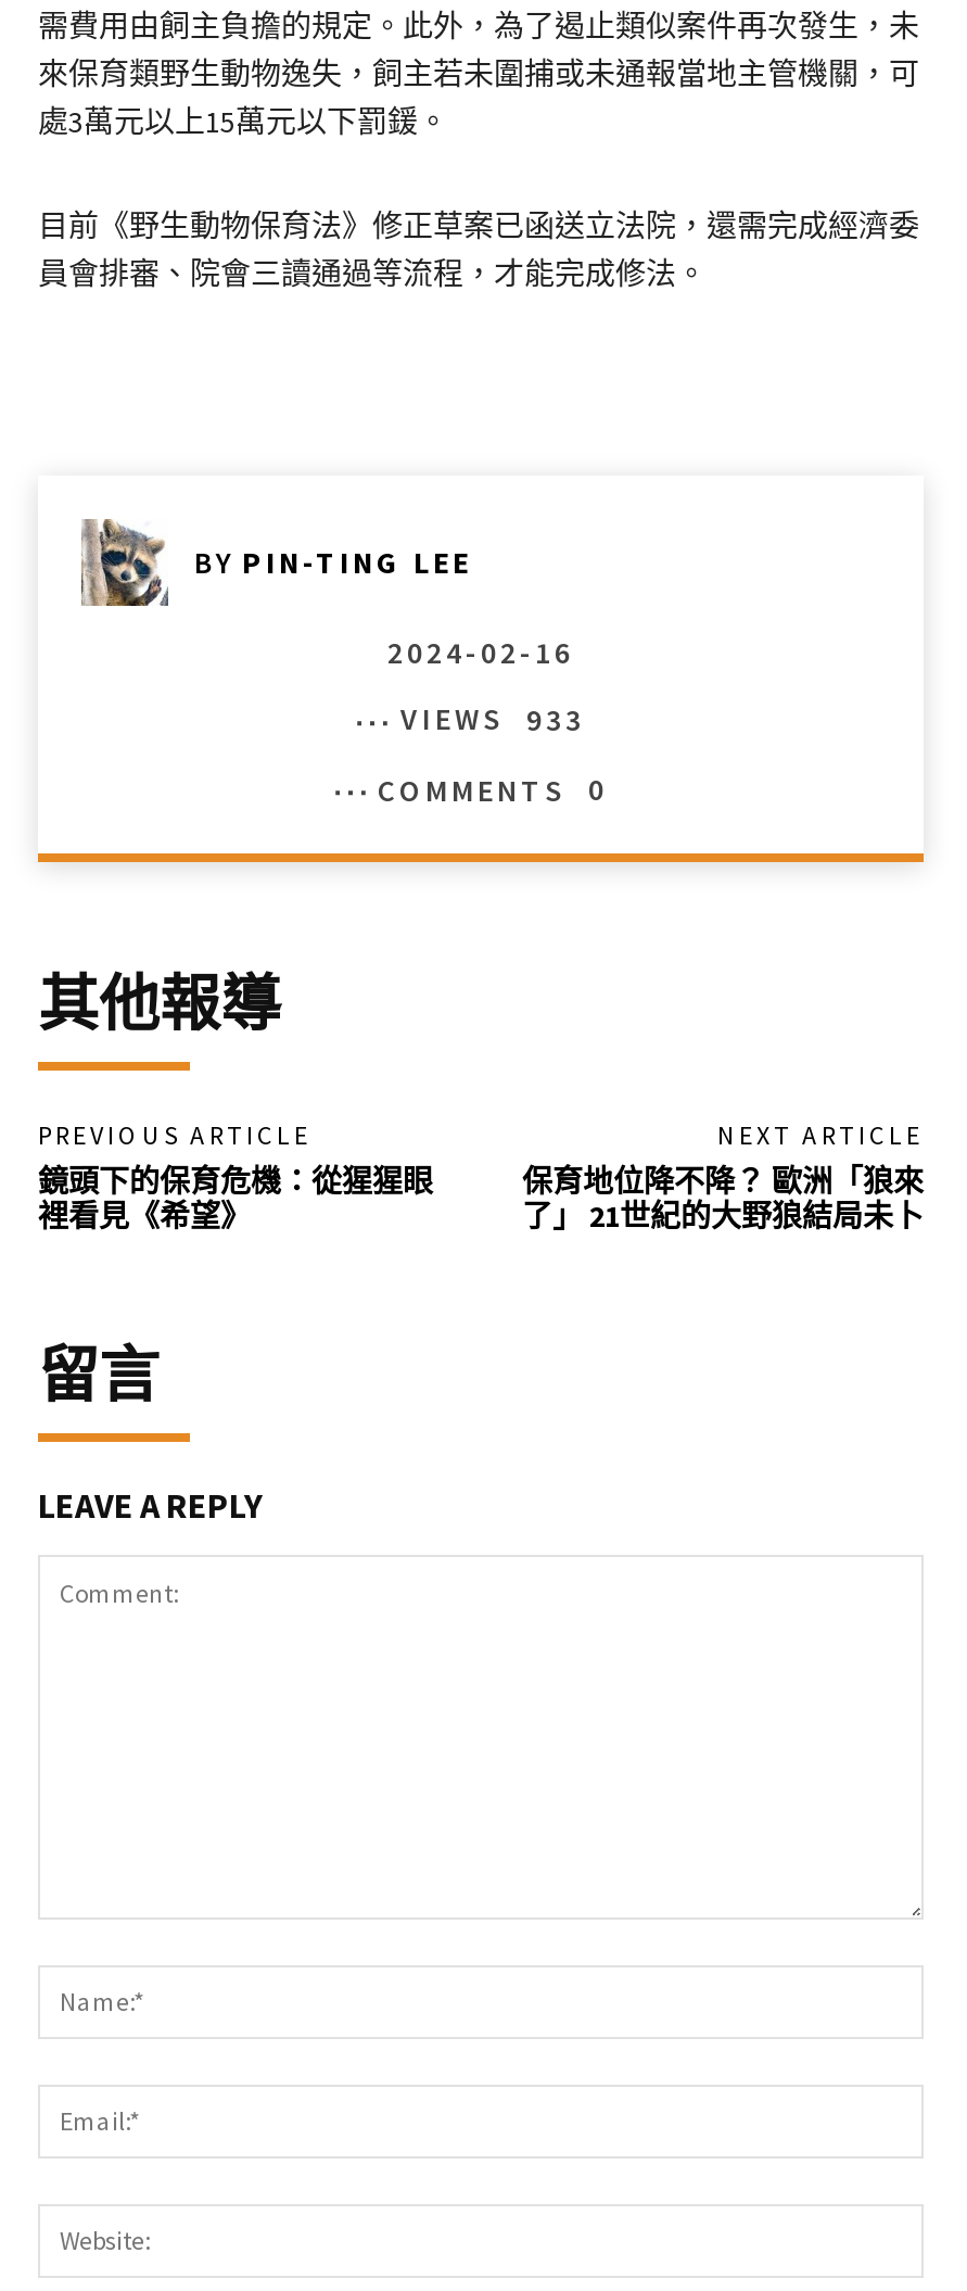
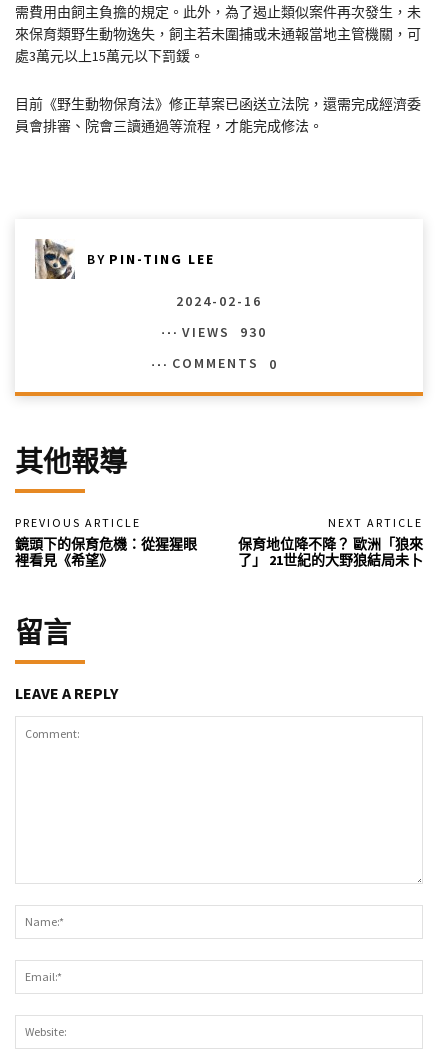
- VIEWS 933
+ VIEWS 930
